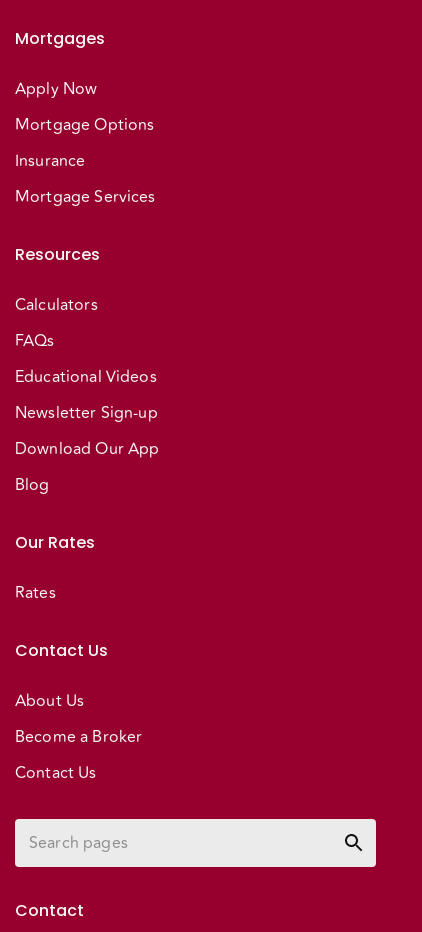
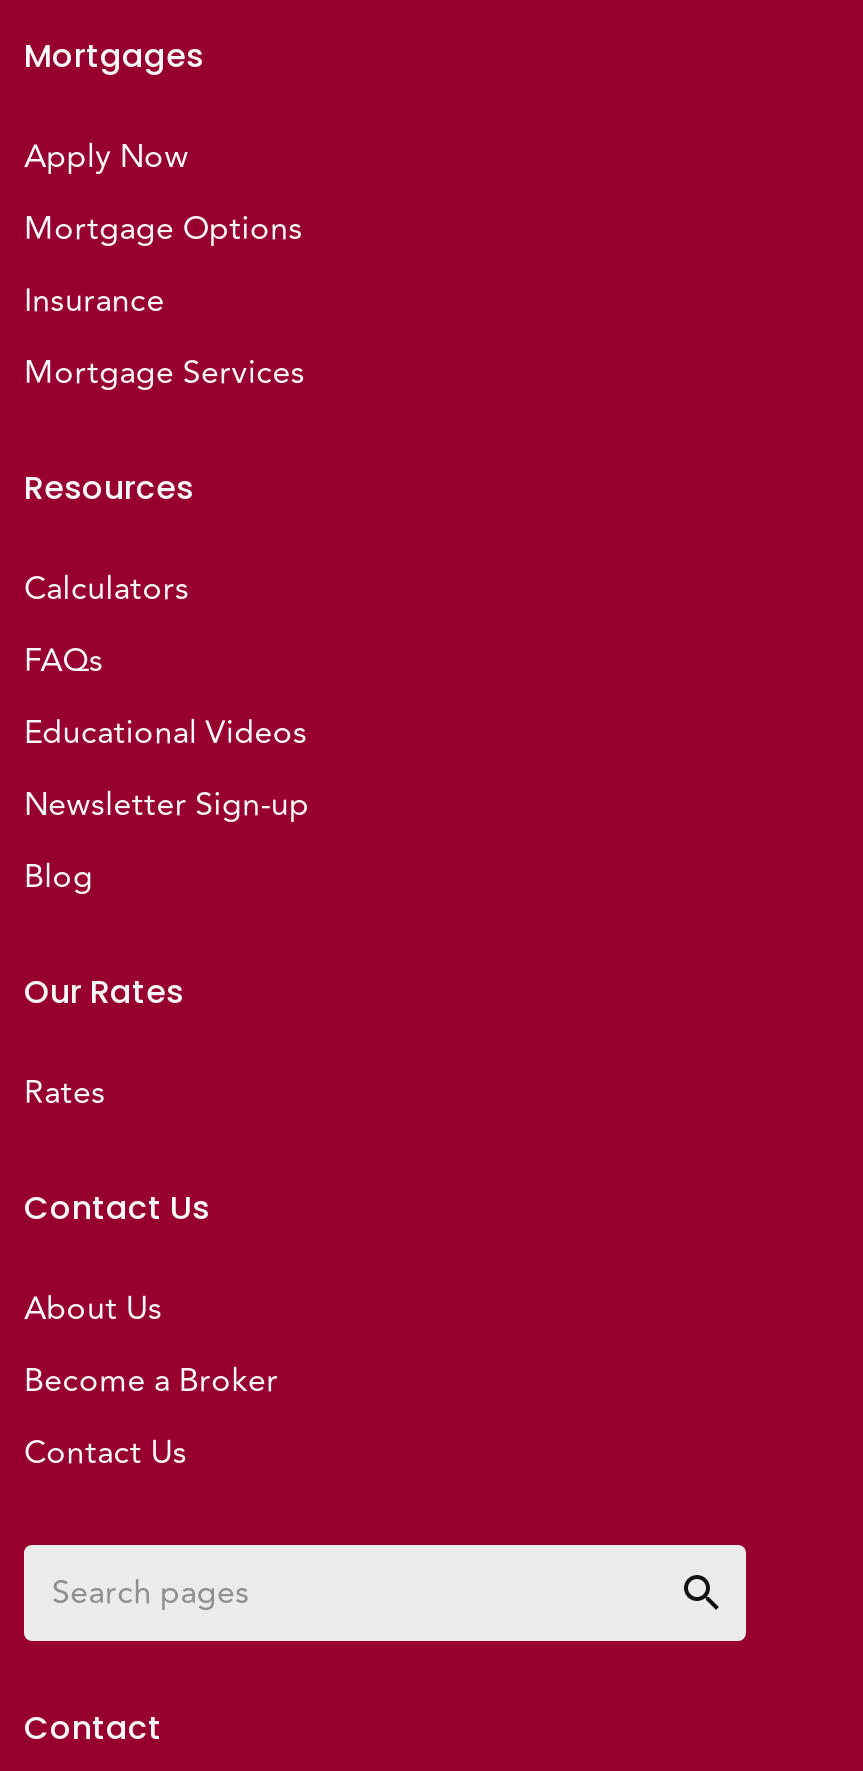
- Download Our App
